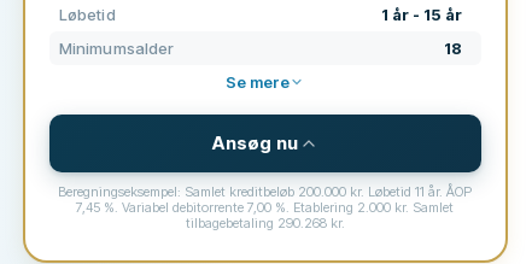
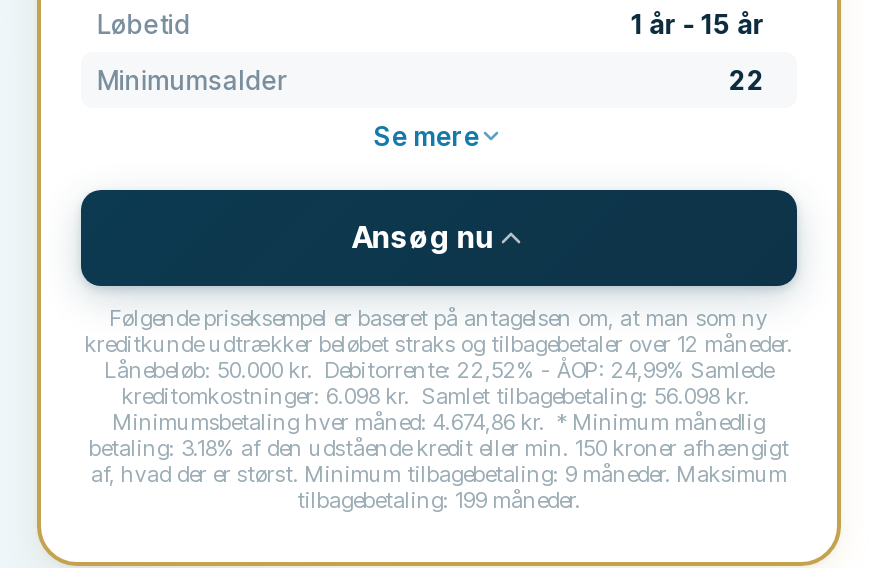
- 18
+ 22

- Beregningseksempel: Samlet kreditbeløb 200.000 kr. Løbetid 11 år. ÅOP
- 7,45 %. Variabel debitorrente 7,00 %. Etablering 2.000 kr. Samlet
- tilbagebetaling 290.268 kr.
+ Følgende priseksempel er baseret på antagelsen om, at man som ny
+ kreditkunde udtrækker beløbet straks og tilbagebetaler over 12 måneder.
+ Lånebeløb: 50.000 kr. Debitorrente: 22,52% - ÅOP: 24,99% Samlede
+ kreditomkostninger: 6.098 kr. Samlet tilbagebetaling: 56.098 kr.
+ Minimumsbetaling hver måned: 4.674,86 kr. * Minimum månedlig
+ betaling: 3.18% af den udstående kredit eller min. 150 kroner afhængigt
+ af, hvad der er størst. Minimum tilbagebetaling: 9 måneder. Maksimum
+ tilbagebetaling: 199 måneder.
